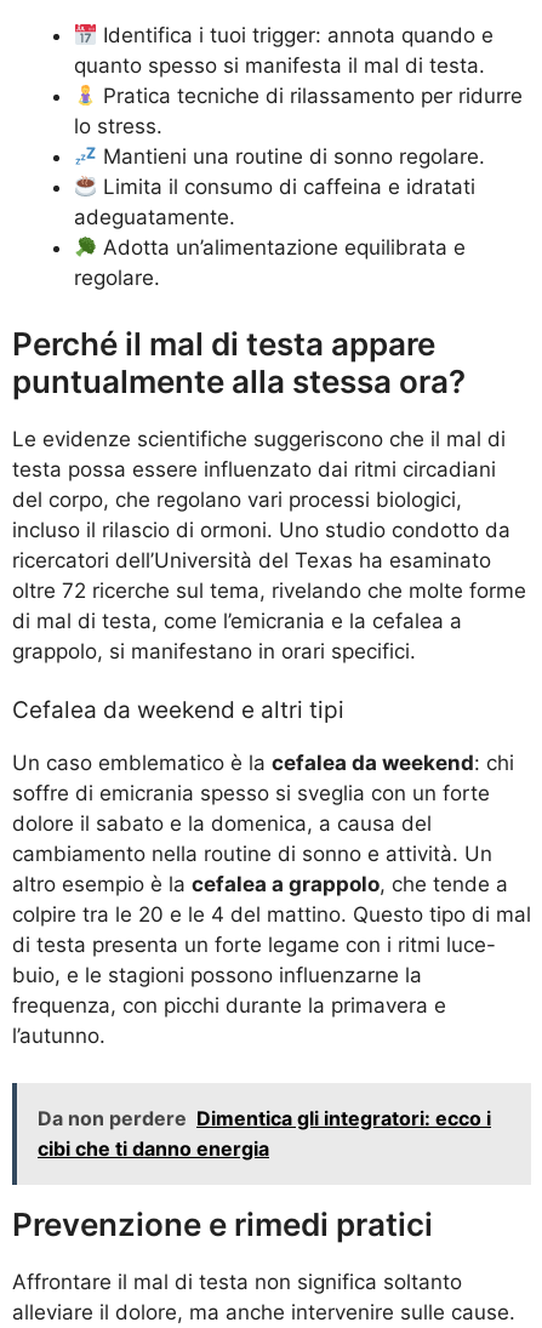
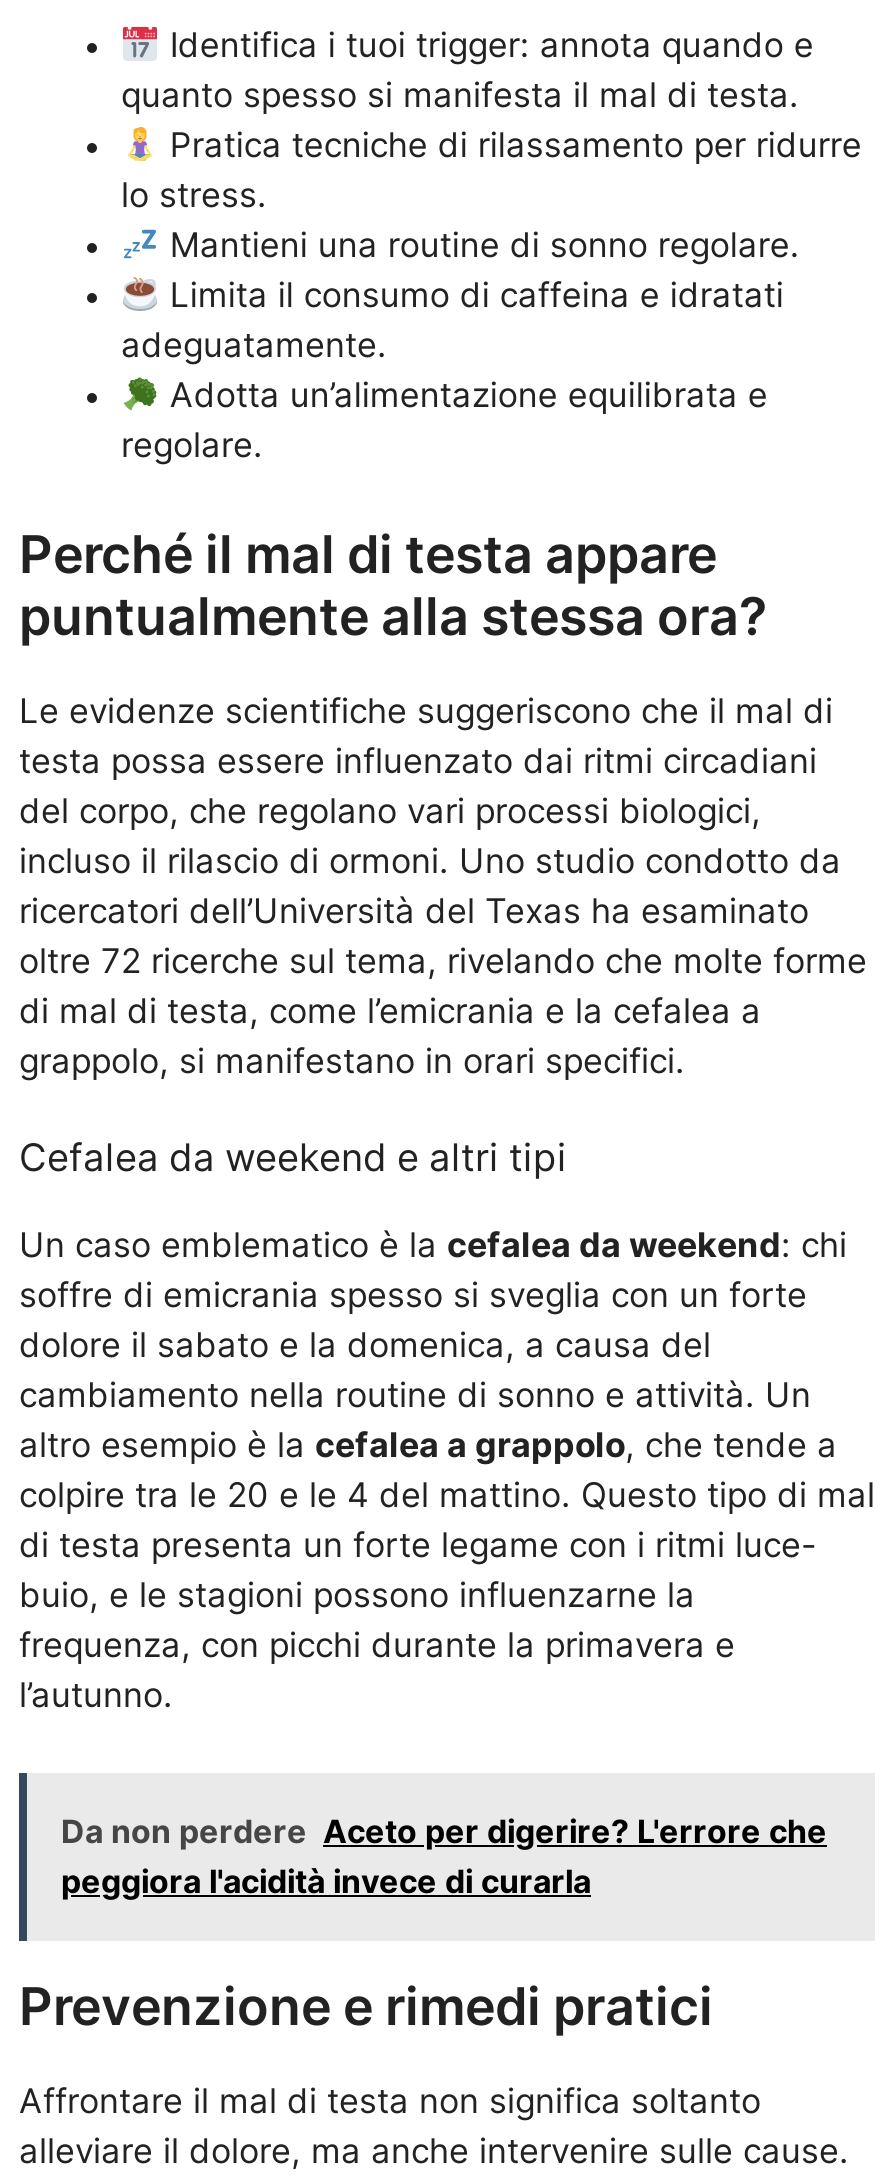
- Da non perdere Dimentica gli integratori: ecco i
- cibi che ti danno energia
+ Da non perdere Aceto per digerire? L'errore che
+ peggiora l'acidità invece di curarla
